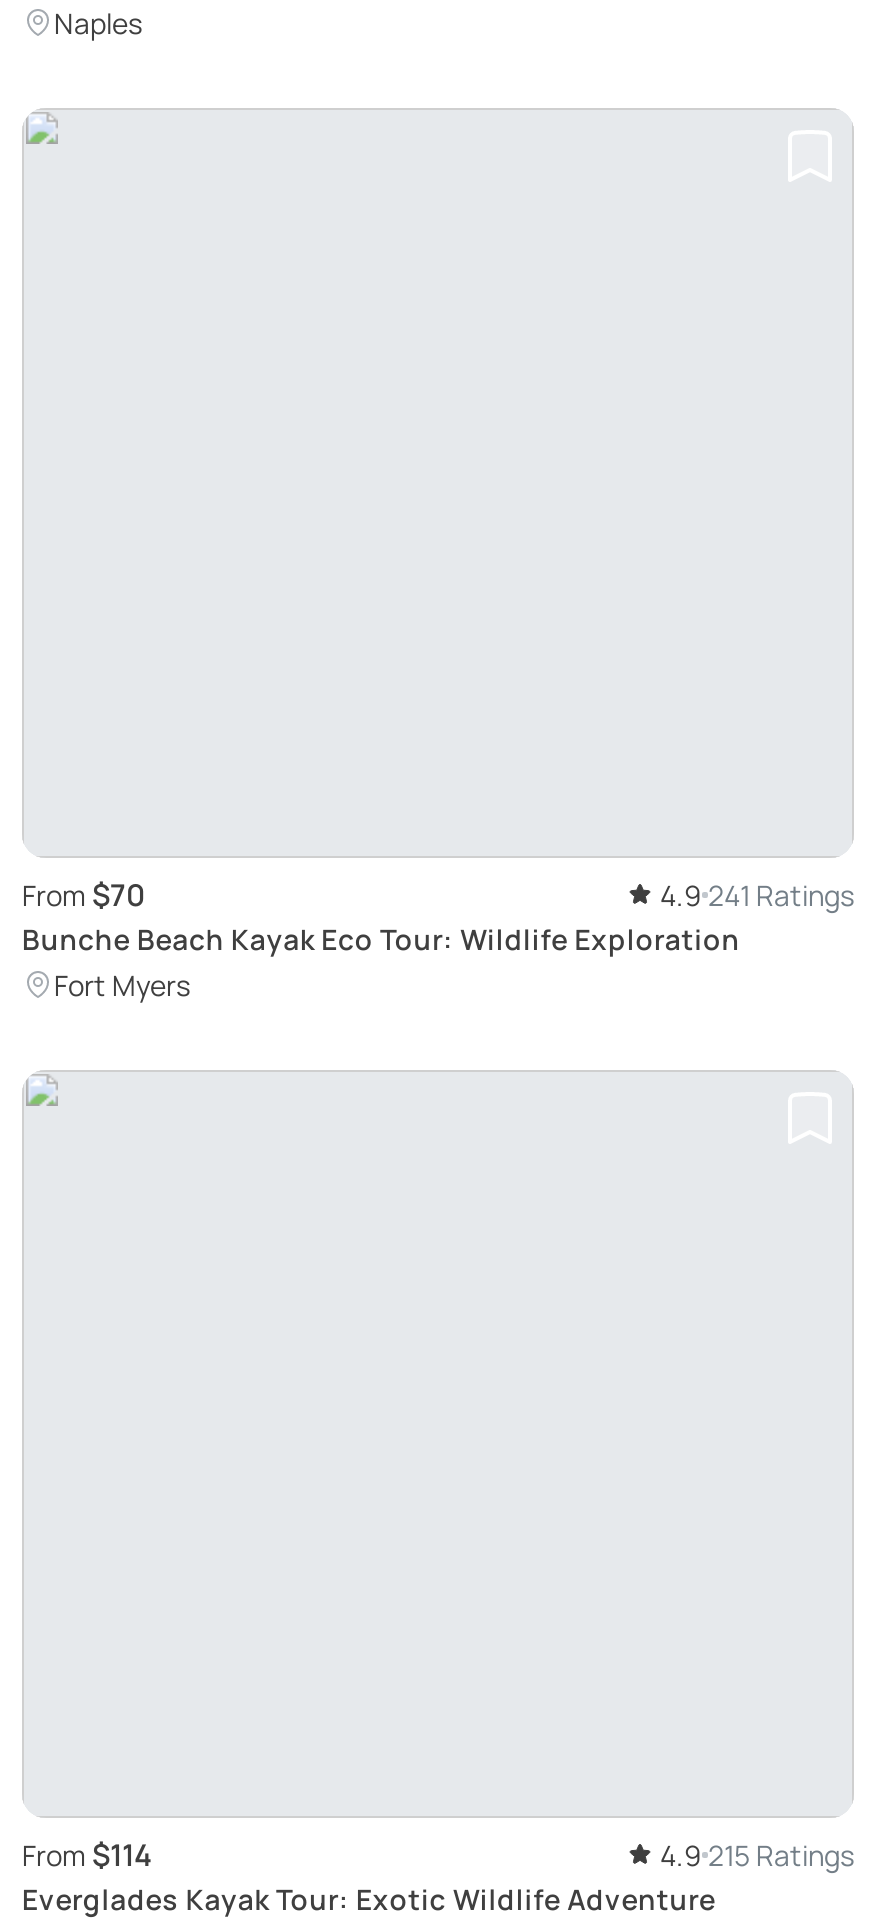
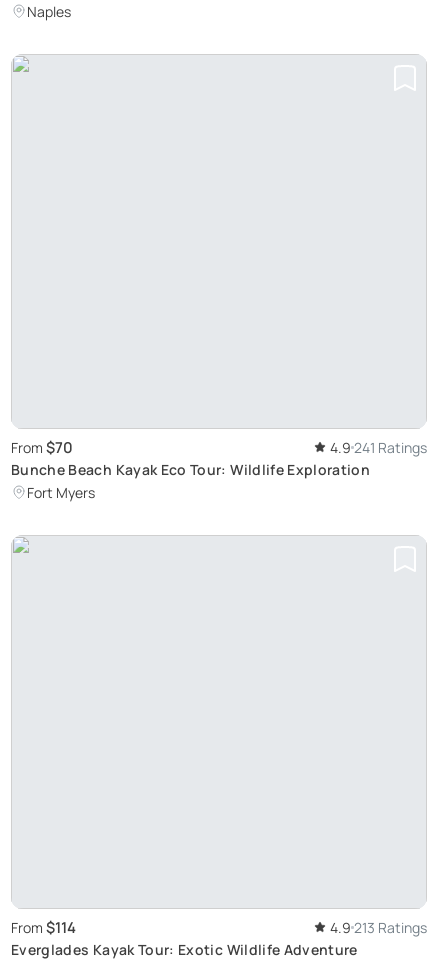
- 4.9 215 Ratings
+ 4.9 213 Ratings
